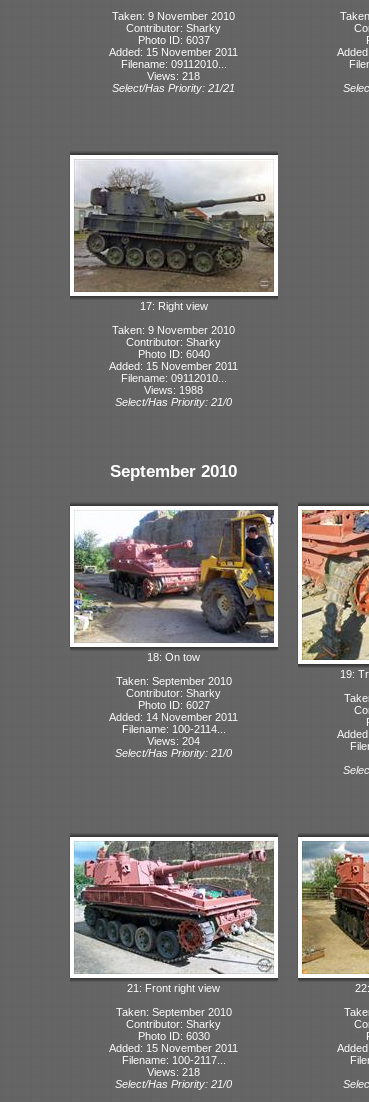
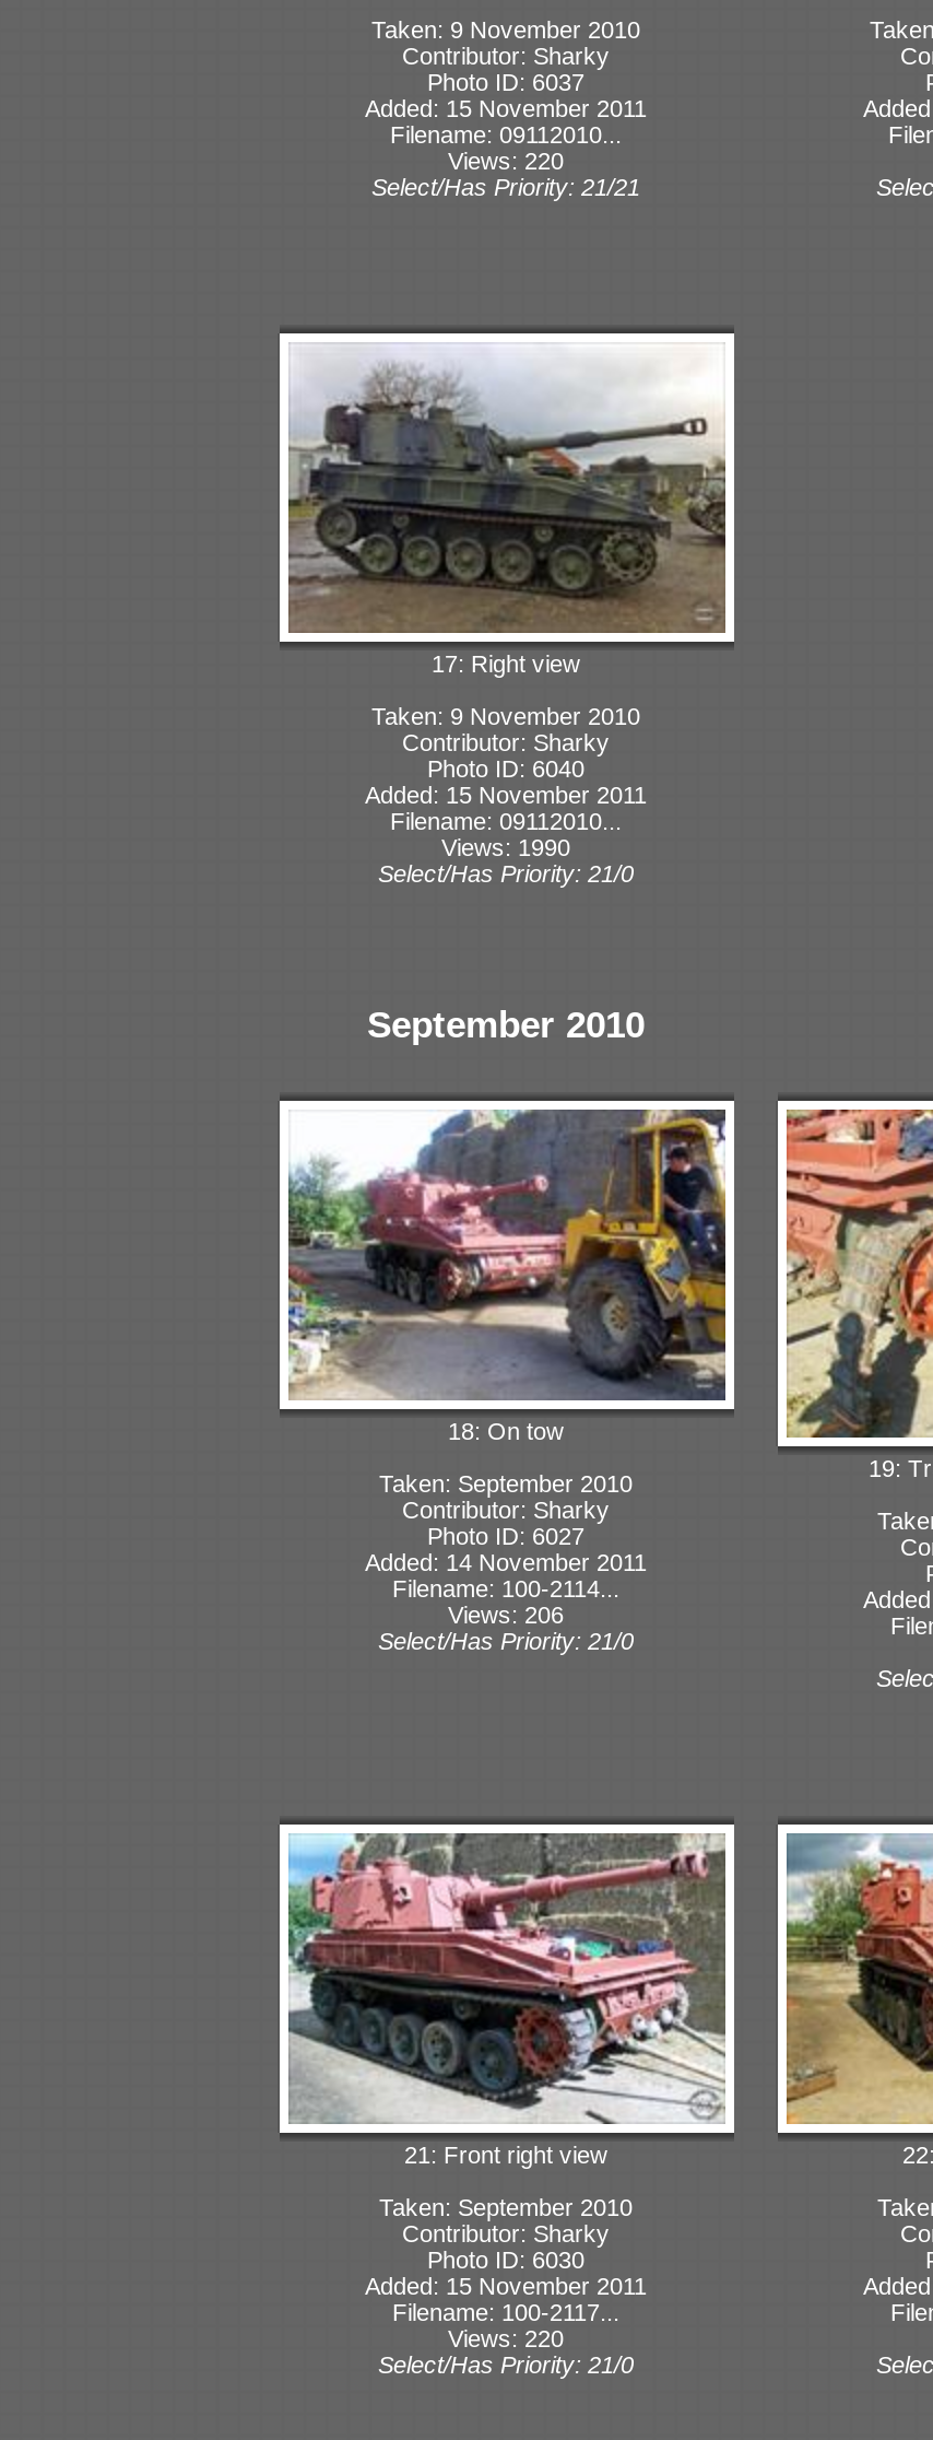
- Views: 218
+ Views: 220

- Views: 1988
+ Views: 1990

- Views: 204
+ Views: 206

- Views: 218
+ Views: 220
